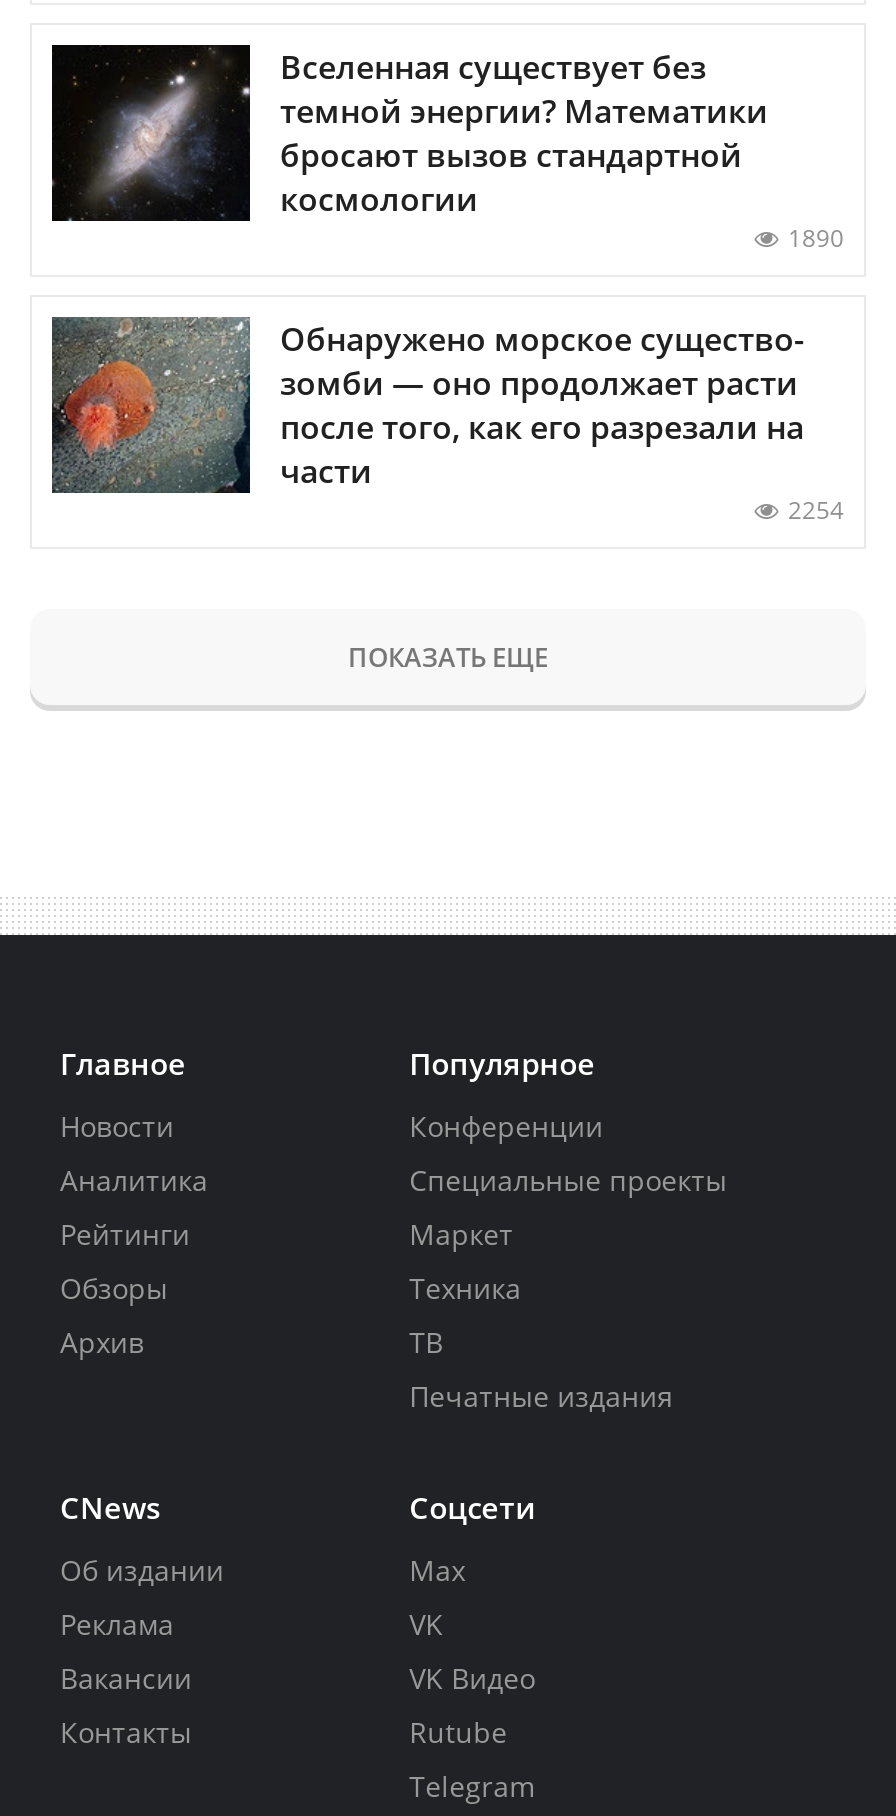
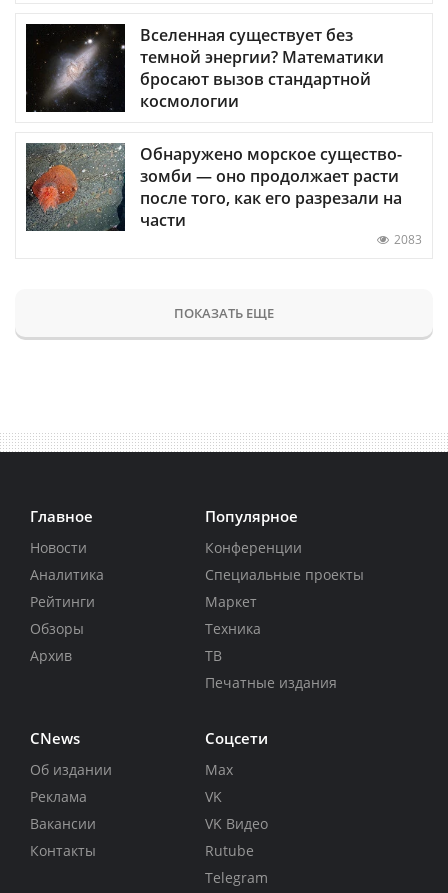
- 1890

- 2254
+ 2083
